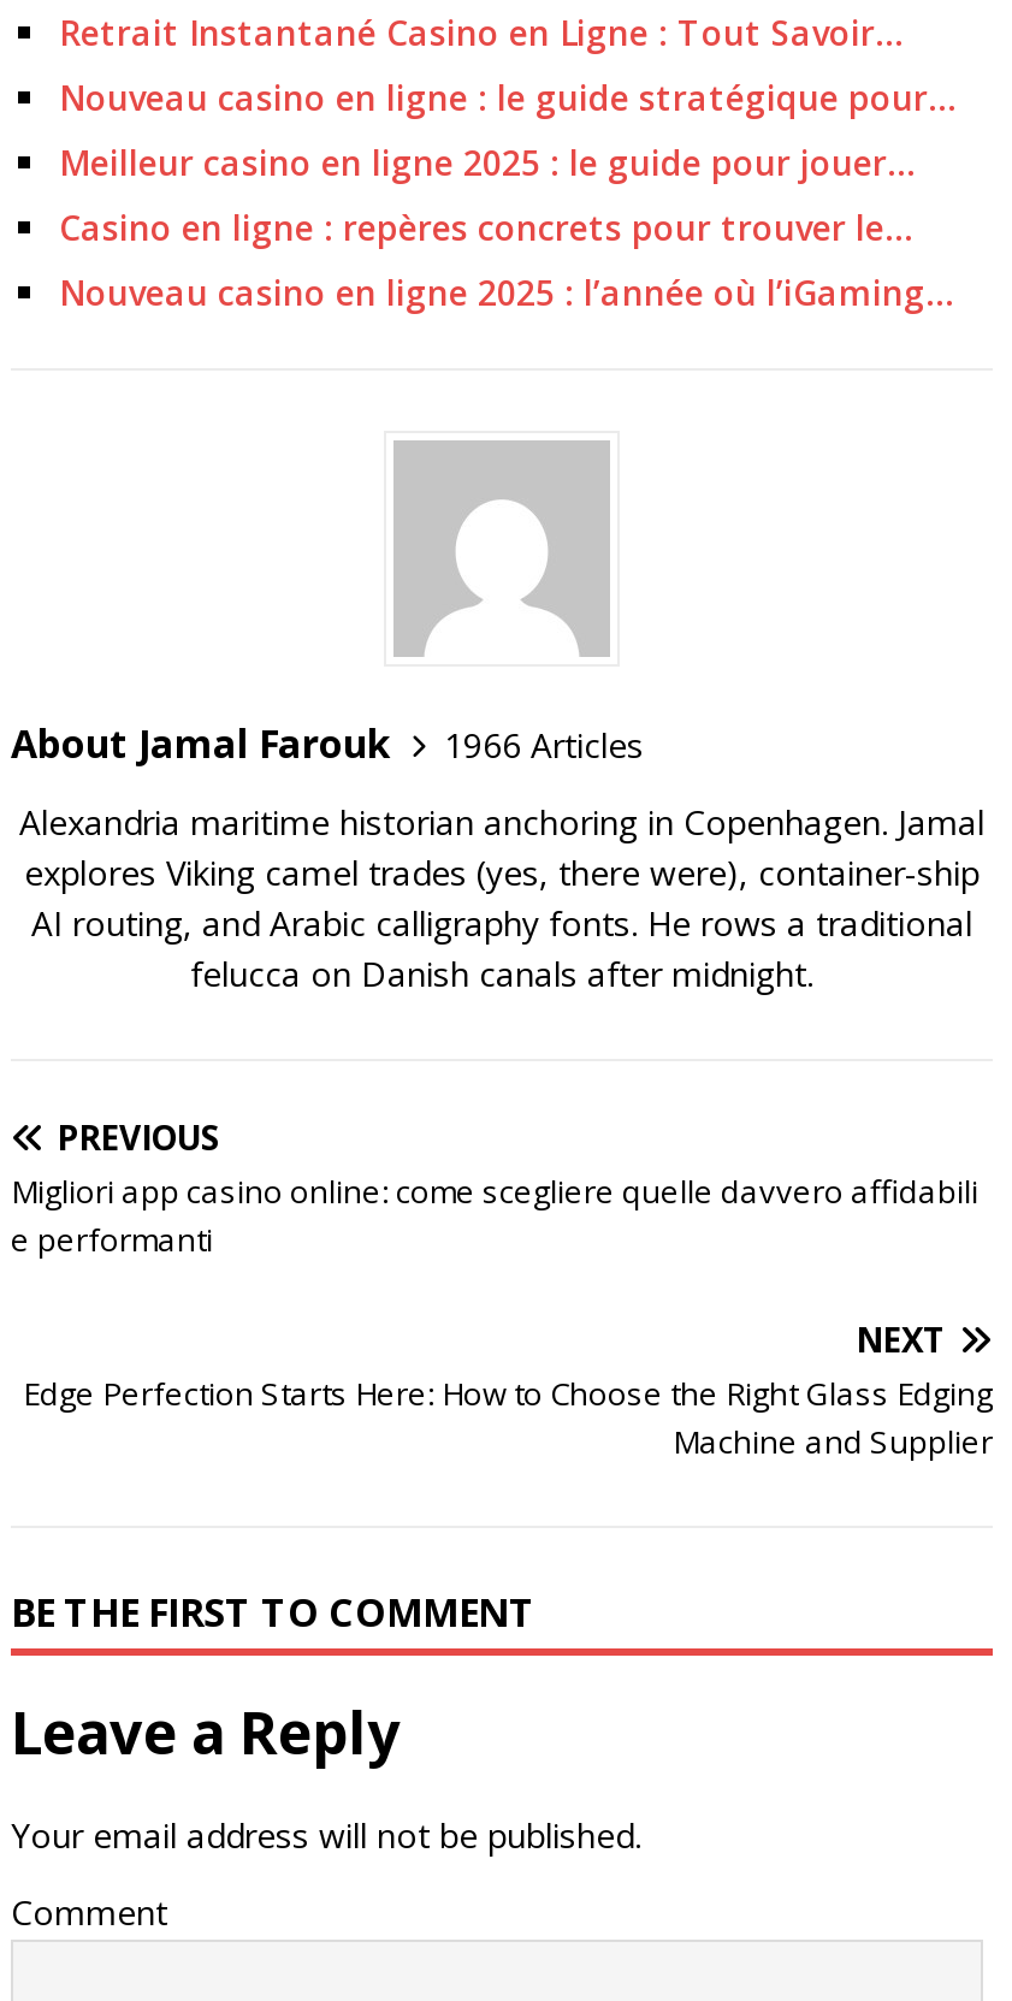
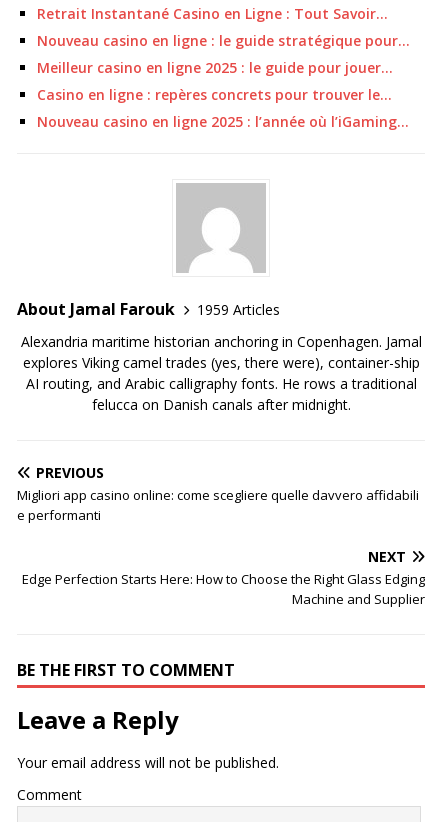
- About Jamal Farouk 1966 Articles
+ About Jamal Farouk 1959 Articles
